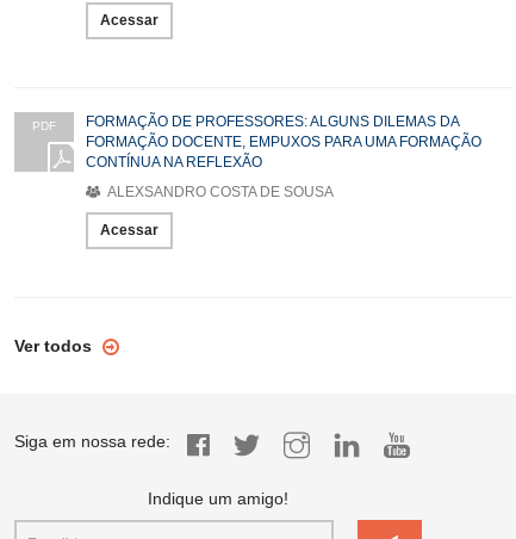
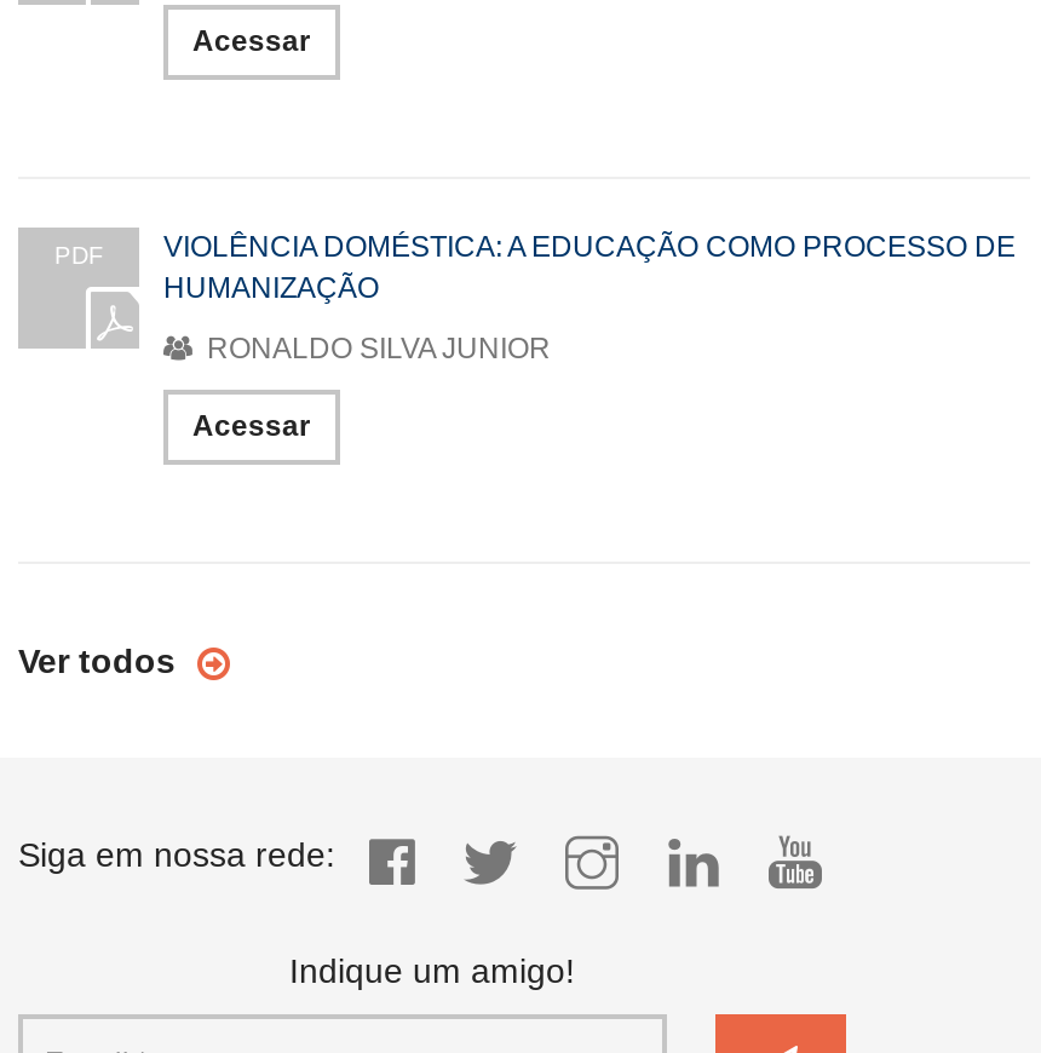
- FORMAÇÃO DE PROFESSORES: ALGUNS DILEMAS DA
- FORMAÇÃO DOCENTE, EMPUXOS PARA UMA FORMAÇÃO
- CONTÍNUA NA REFLEXÃO
+ VIOLÊNCIA DOMÉSTICA: A EDUCAÇÃO COMO PROCESSO DE
+ HUMANIZAÇÃO

- ALEXSANDRO COSTA DE SOUSA
+ RONALDO SILVA JUNIOR
